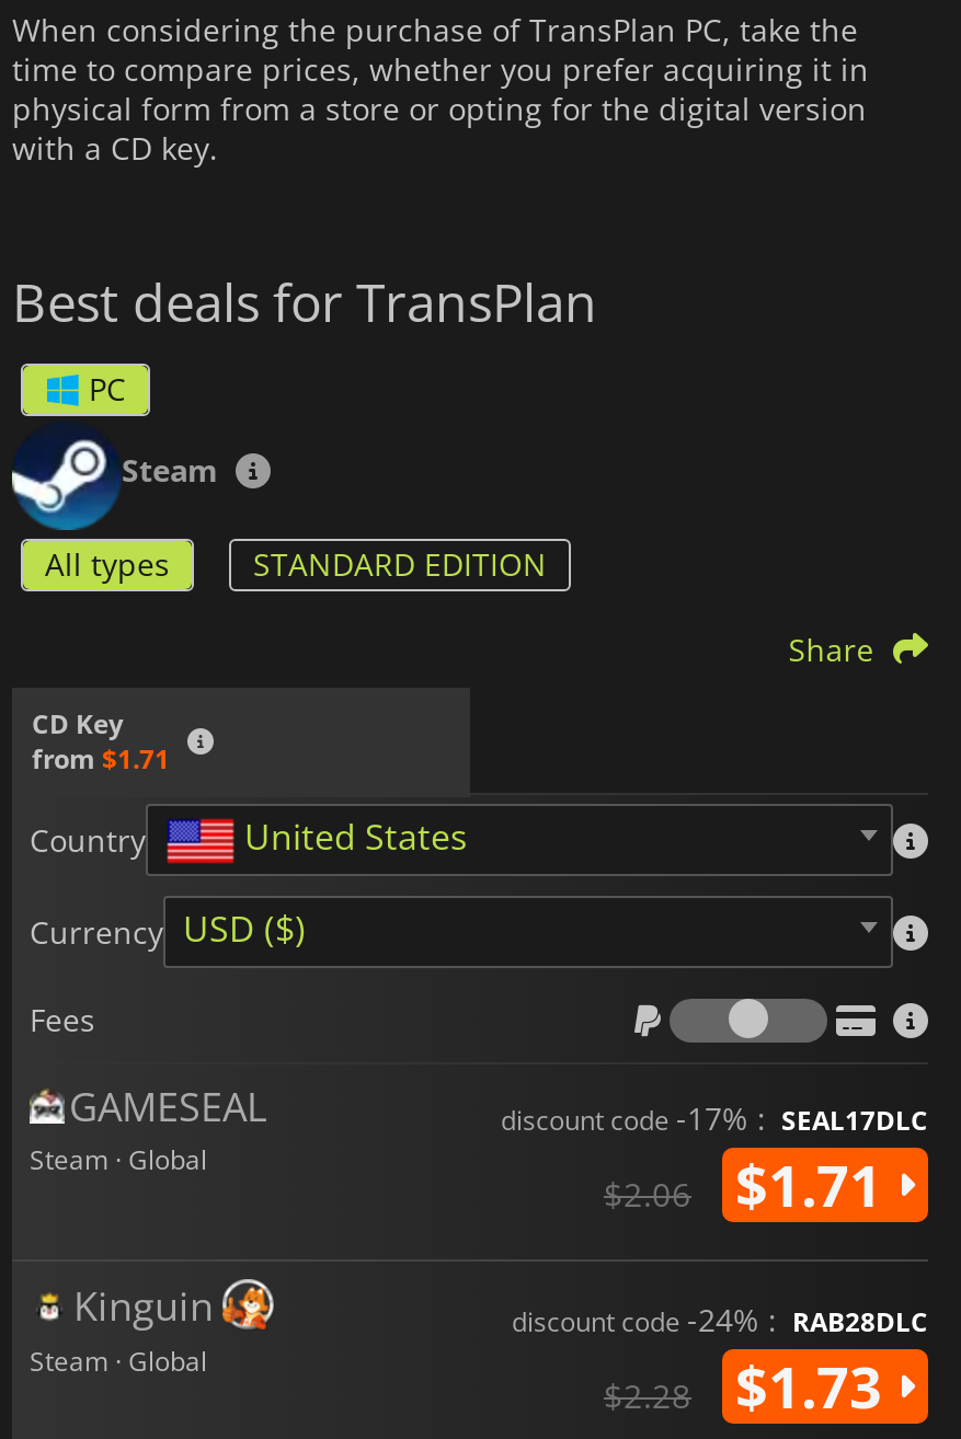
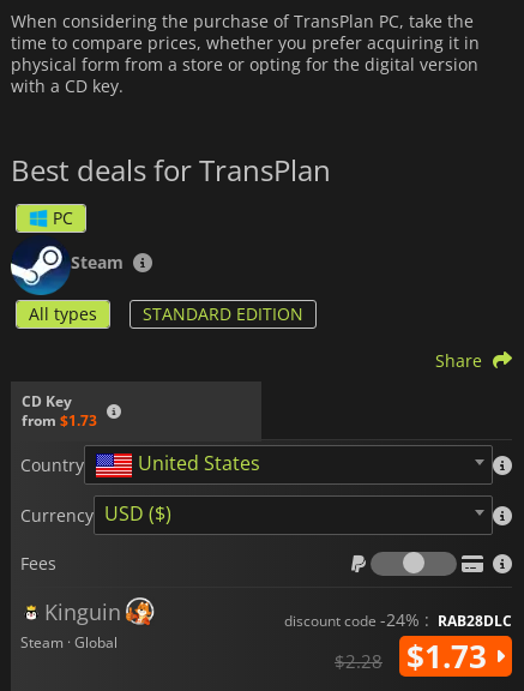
- from $1.71
+ from $1.73

- GAMESEAL
- Steam · Global

- discount code -17% : SEAL17DLC
- $2.06
- $1.71
